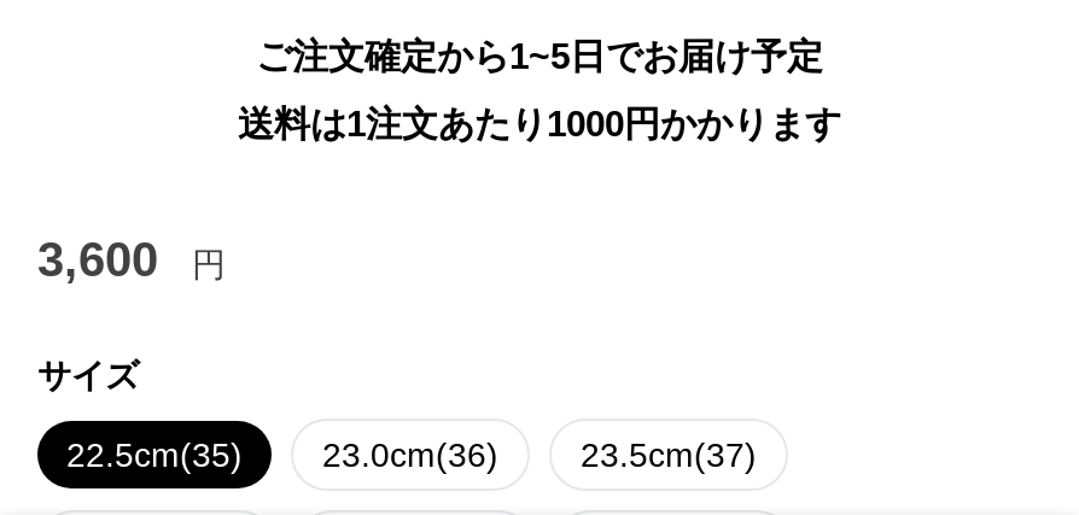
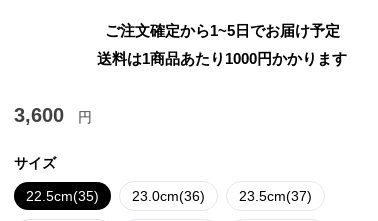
- 送料は1注文あたり1000円かかります
+ 送料は1商品あたり1000円かかります
